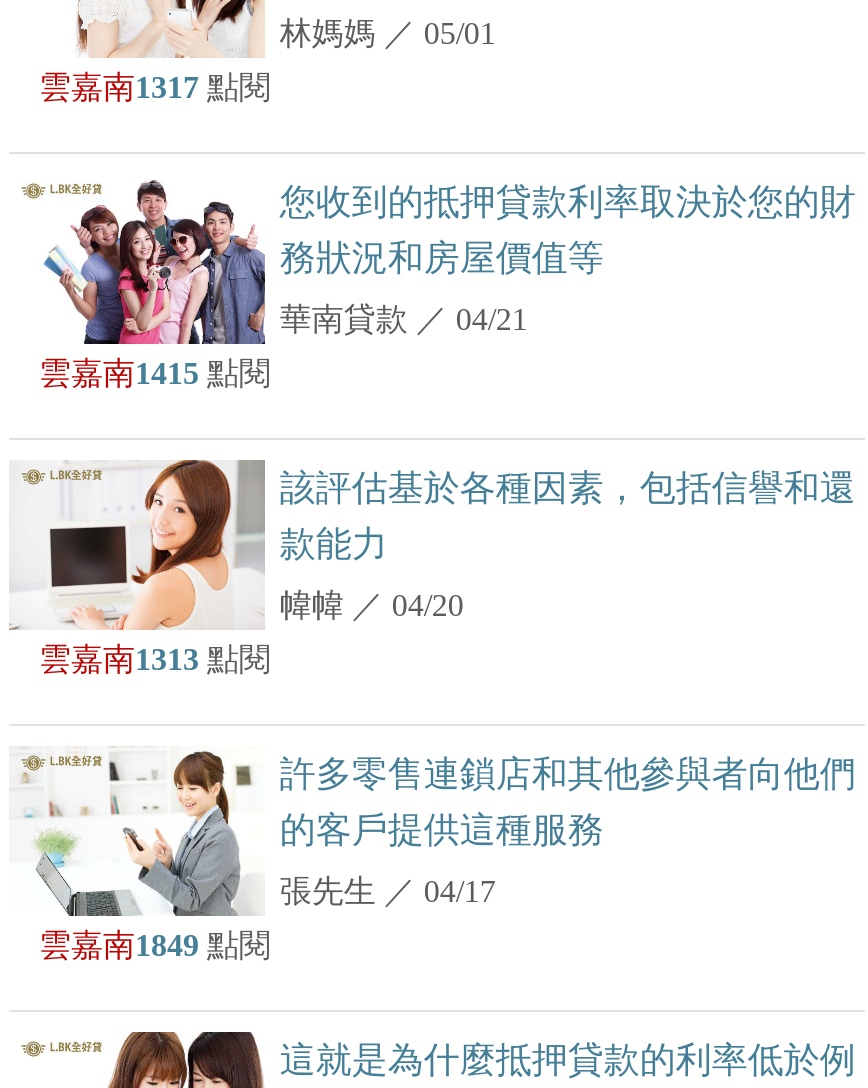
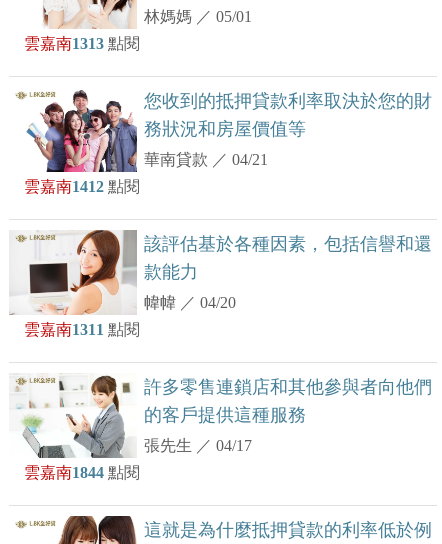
- 雲嘉南1317點閱
+ 雲嘉南1313點閱

- 雲嘉南1415點閱
+ 雲嘉南1412點閱

- 雲嘉南1313點閱
+ 雲嘉南1311點閱

- 雲嘉南1849點閱
+ 雲嘉南1844點閱
